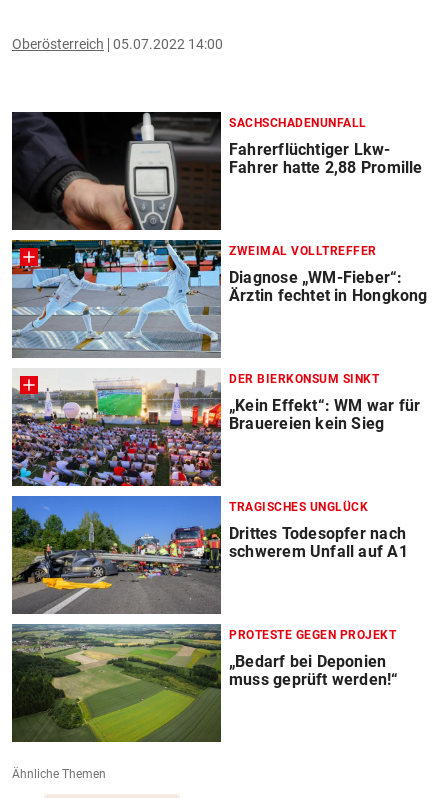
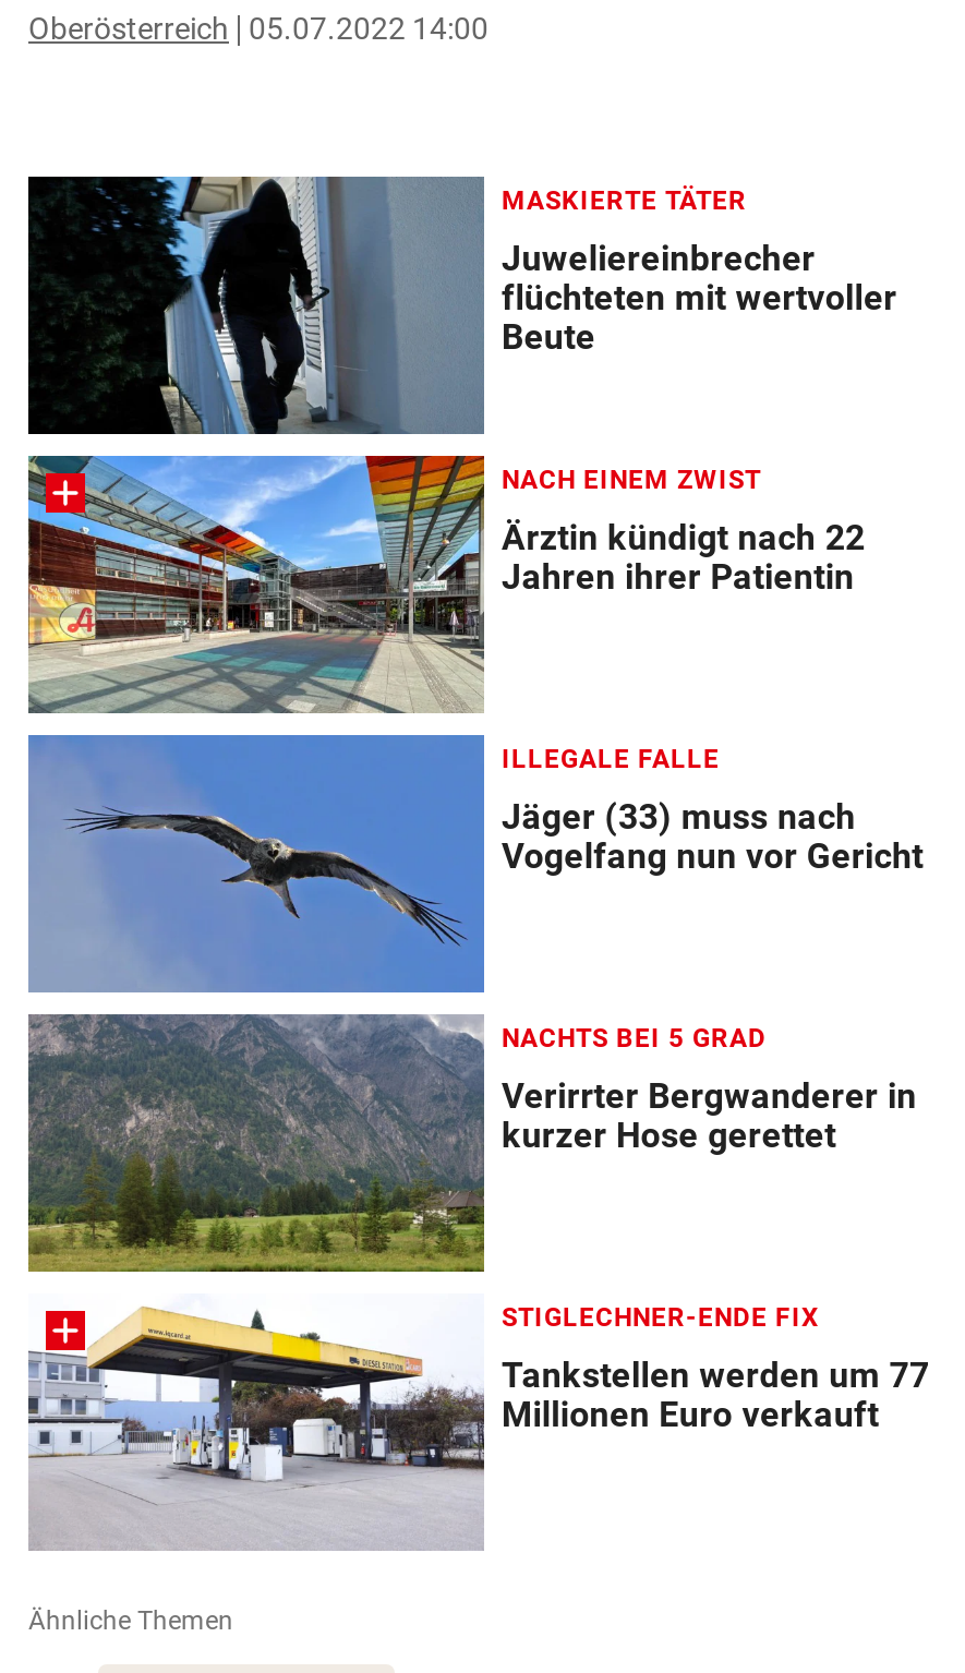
- [image]
- SACHSCHADENUNFALL
+ [image]
+ MASKIERTE TÄTER

- Fahrerflüchtiger Lkw-
- Fahrer hatte 2,88 Promille
+ Juweliereinbrecher
+ flüchteten mit wertvoller
+ Beute

- [image]
- ZWEIMAL VOLLTREFFER
+ [image]
+ NACH EINEM ZWIST

- Diagnose „WM-Fieber“:
- Ärztin fechtet in Hongkong
+ Ärztin kündigt nach 22
+ Jahren ihrer Patientin

- [image]
- DER BIERKONSUM SINKT
+ [image]
+ ILLEGALE FALLE

- „Kein Effekt“: WM war für
- Brauereien kein Sieg
+ Jäger (33) muss nach
+ Vogelfang nun vor Gericht

- [image]
- TRAGISCHES UNGLÜCK
+ [image]
+ NACHTS BEI 5 GRAD

- Drittes Todesopfer nach
- schwerem Unfall auf A1
+ Verirrter Bergwanderer in
+ kurzer Hose gerettet

- [image]
- PROTESTE GEGEN PROJEKT
+ [image]
+ STIGLECHNER-ENDE FIX

- „Bedarf bei Deponien
- muss geprüft werden!“
+ Tankstellen werden um 77
+ Millionen Euro verkauft
